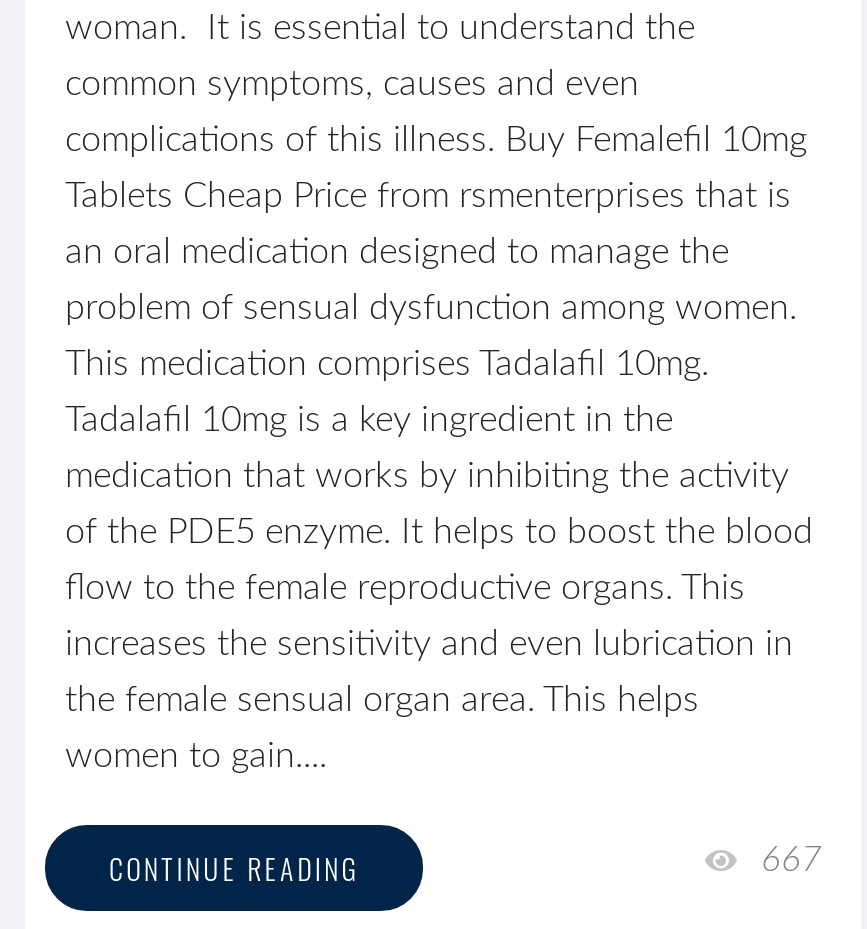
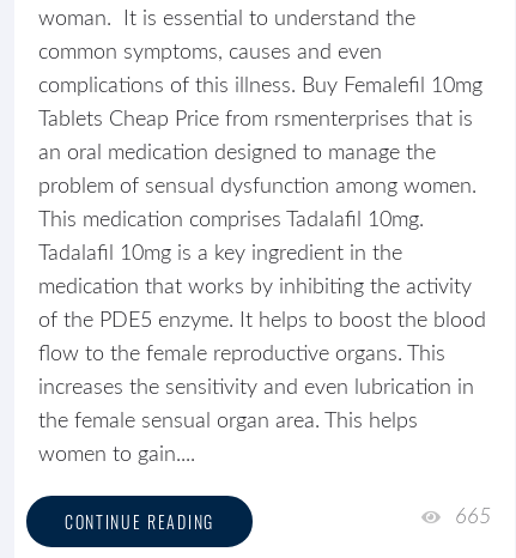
- 667
+ 665
